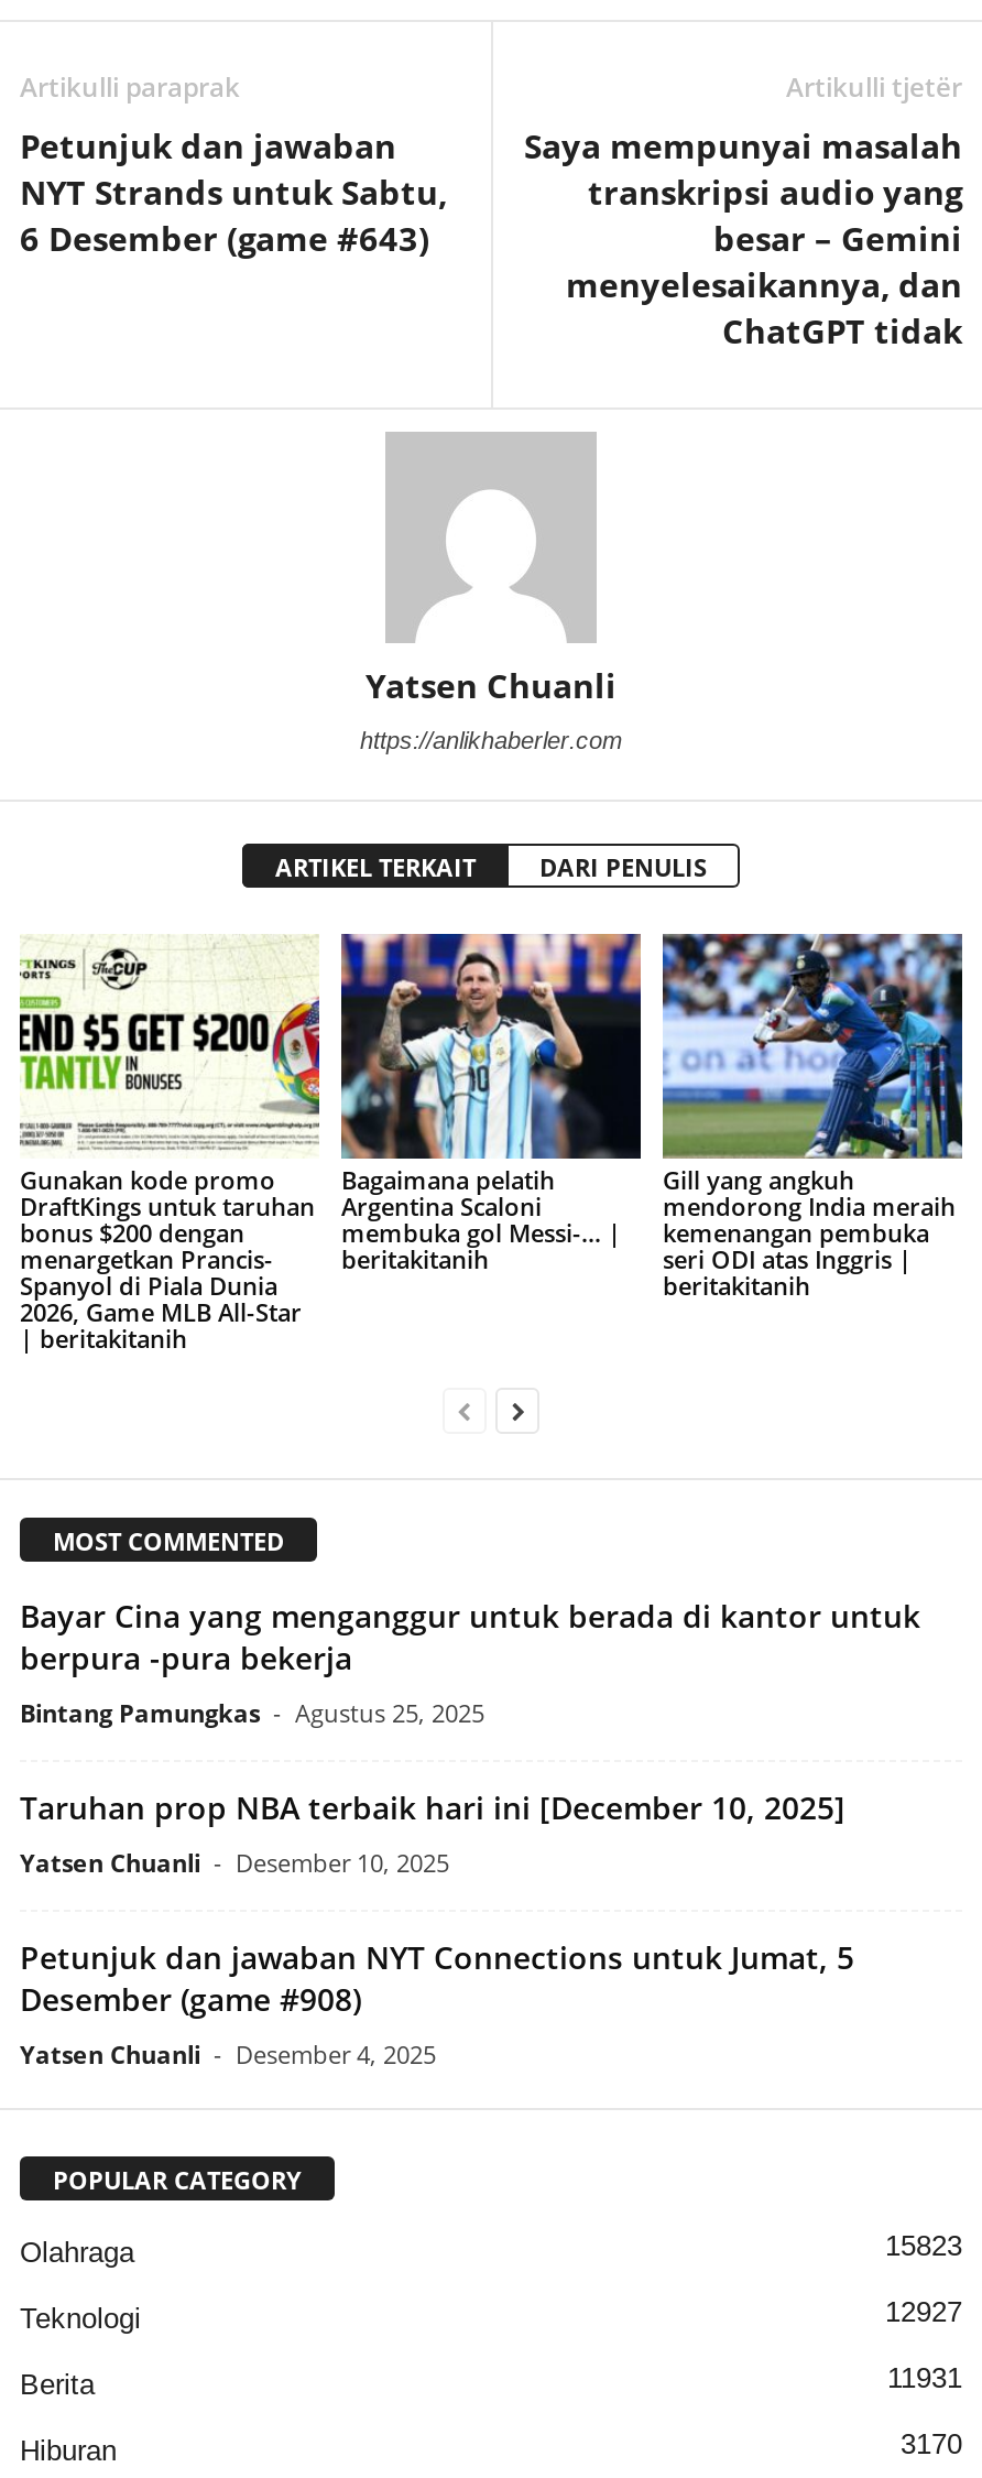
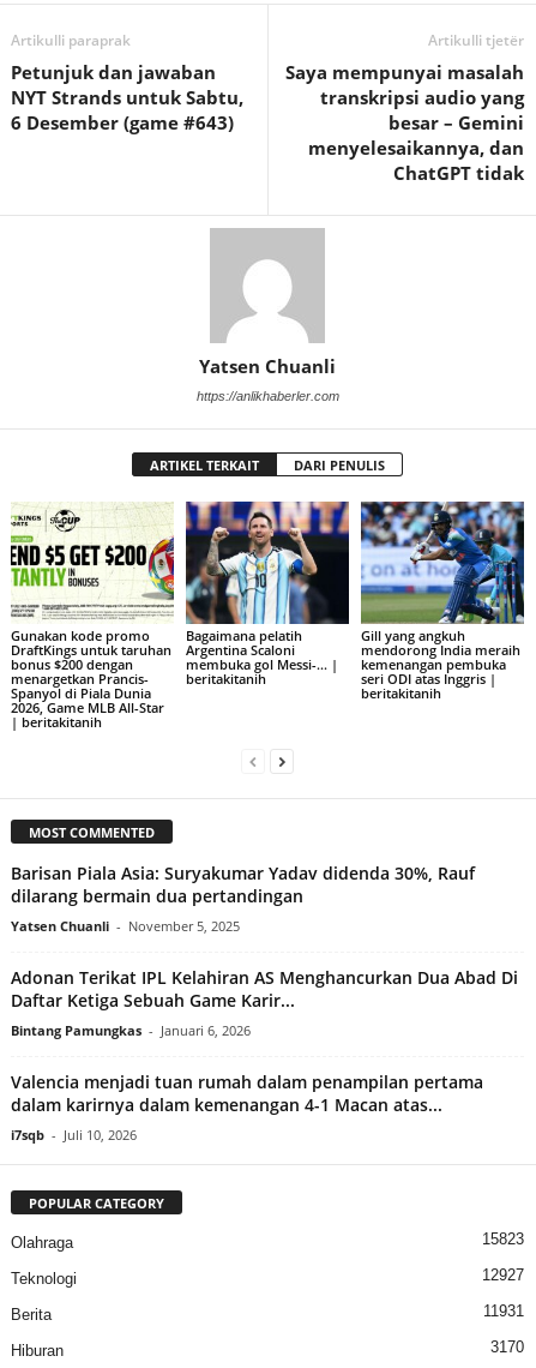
- Bayar Cina yang menganggur untuk berada di kantor untuk
- berpura -pura bekerja
- Bintang Pamungkas - Agustus 25, 2025
+ Barisan Piala Asia: Suryakumar Yadav didenda 30%, Rauf
+ dilarang bermain dua pertandingan
+ Yatsen Chuanli - November 5, 2025

- Taruhan prop NBA terbaik hari ini [December 10, 2025]
- Yatsen Chuanli - Desember 10, 2025
+ Adonan Terikat IPL Kelahiran AS Menghancurkan Dua Abad Di
+ Daftar Ketiga Sebuah Game Karir...
+ Bintang Pamungkas - Januari 6, 2026

- Petunjuk dan jawaban NYT Connections untuk Jumat, 5
- Desember (game #908)
- Yatsen Chuanli - Desember 4, 2025
+ Valencia menjadi tuan rumah dalam penampilan pertama
+ dalam karirnya dalam kemenangan 4-1 Macan atas...
+ i7sqb - Juli 10, 2026
